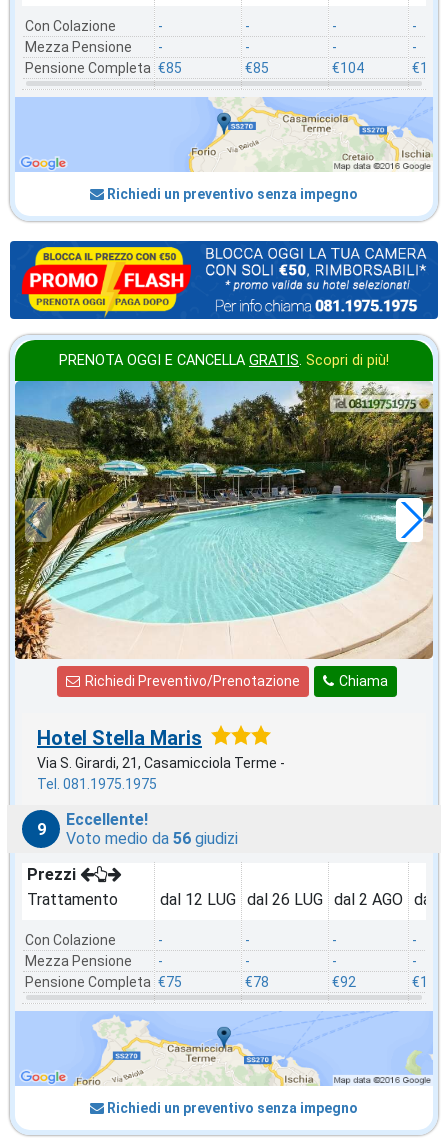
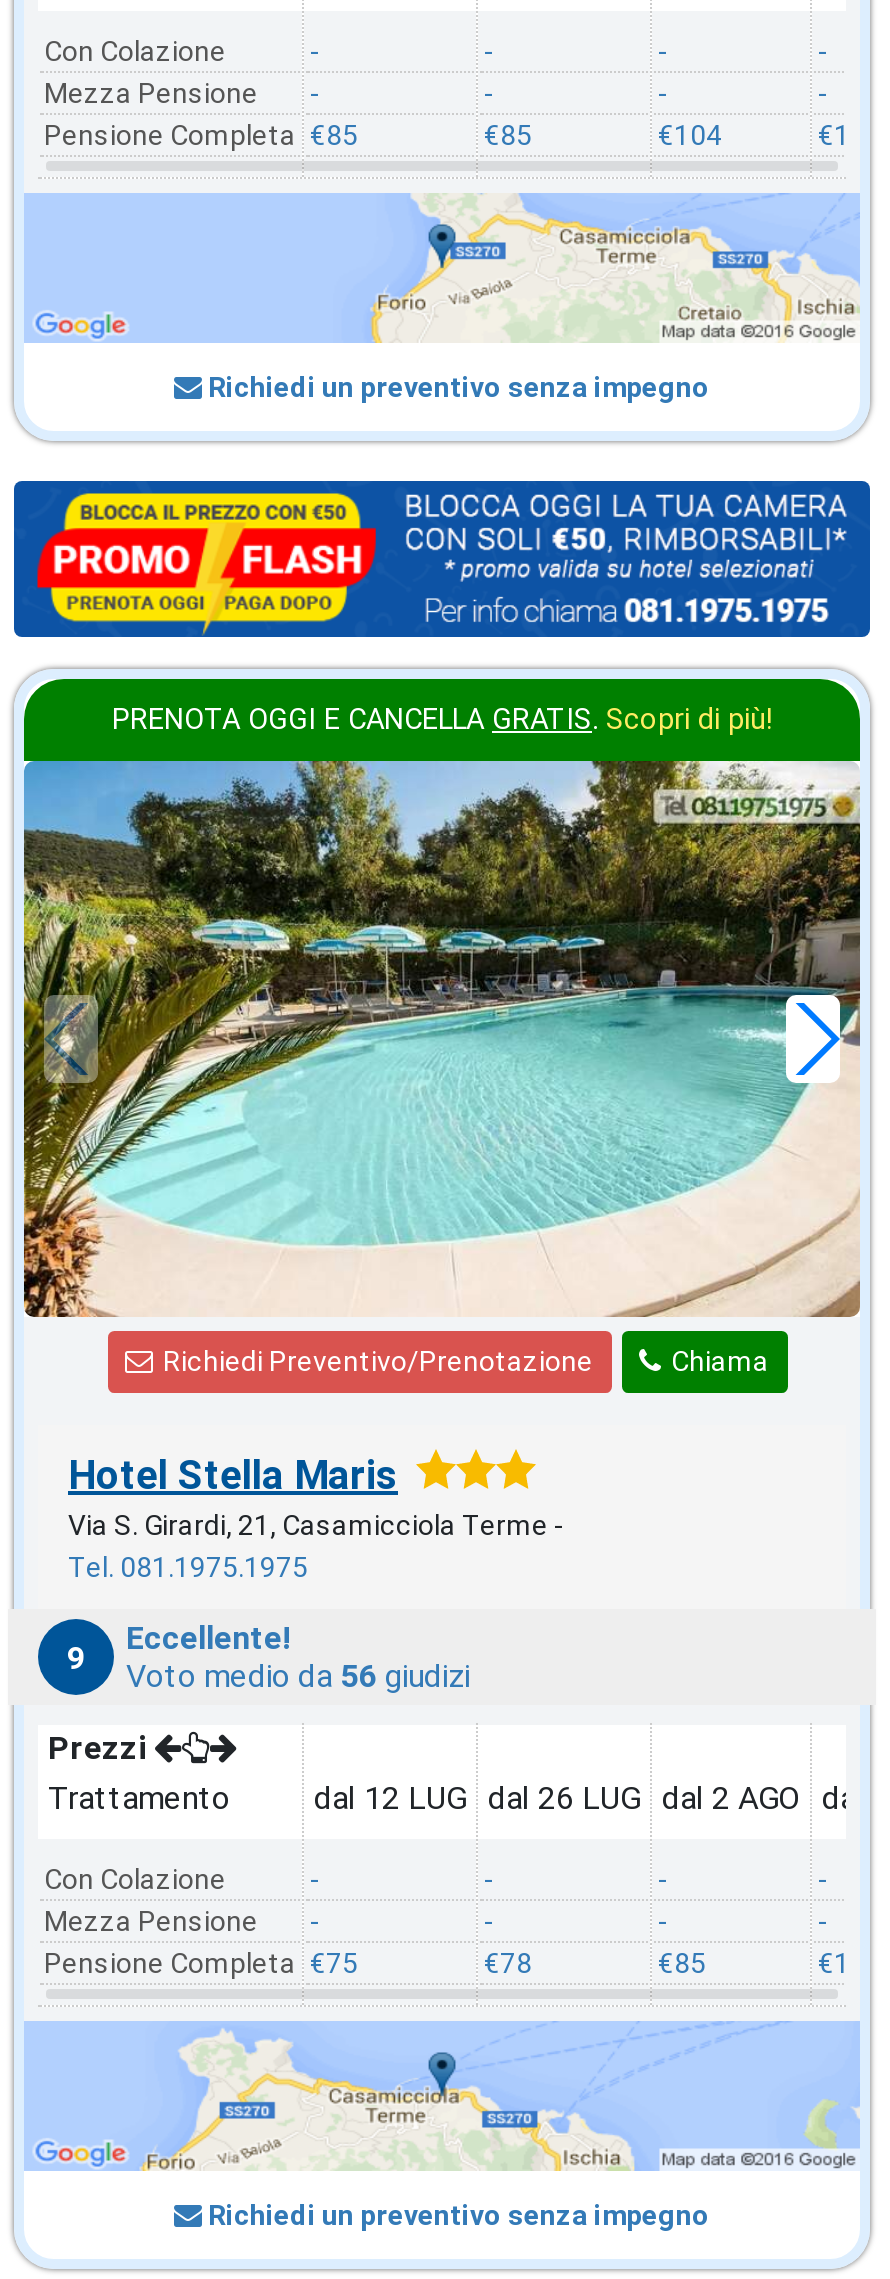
- €92
+ €85
